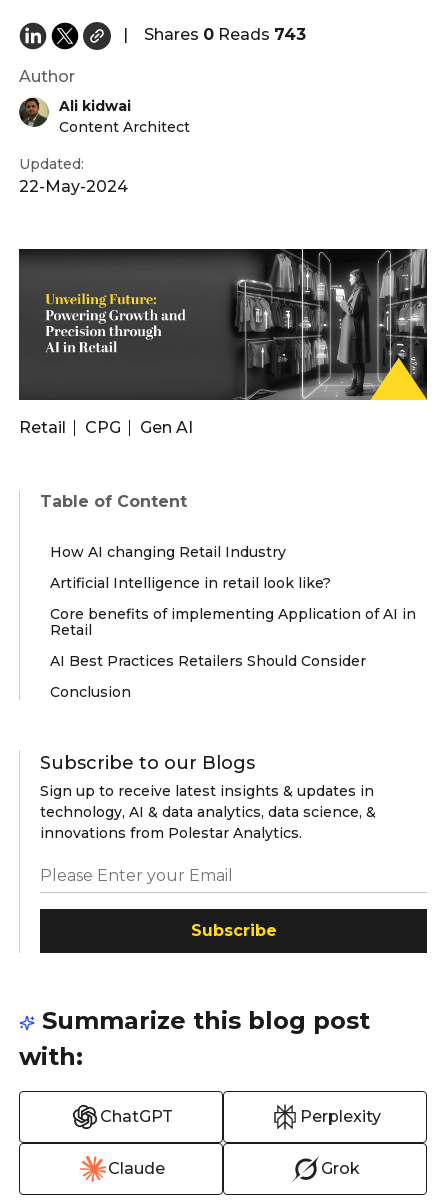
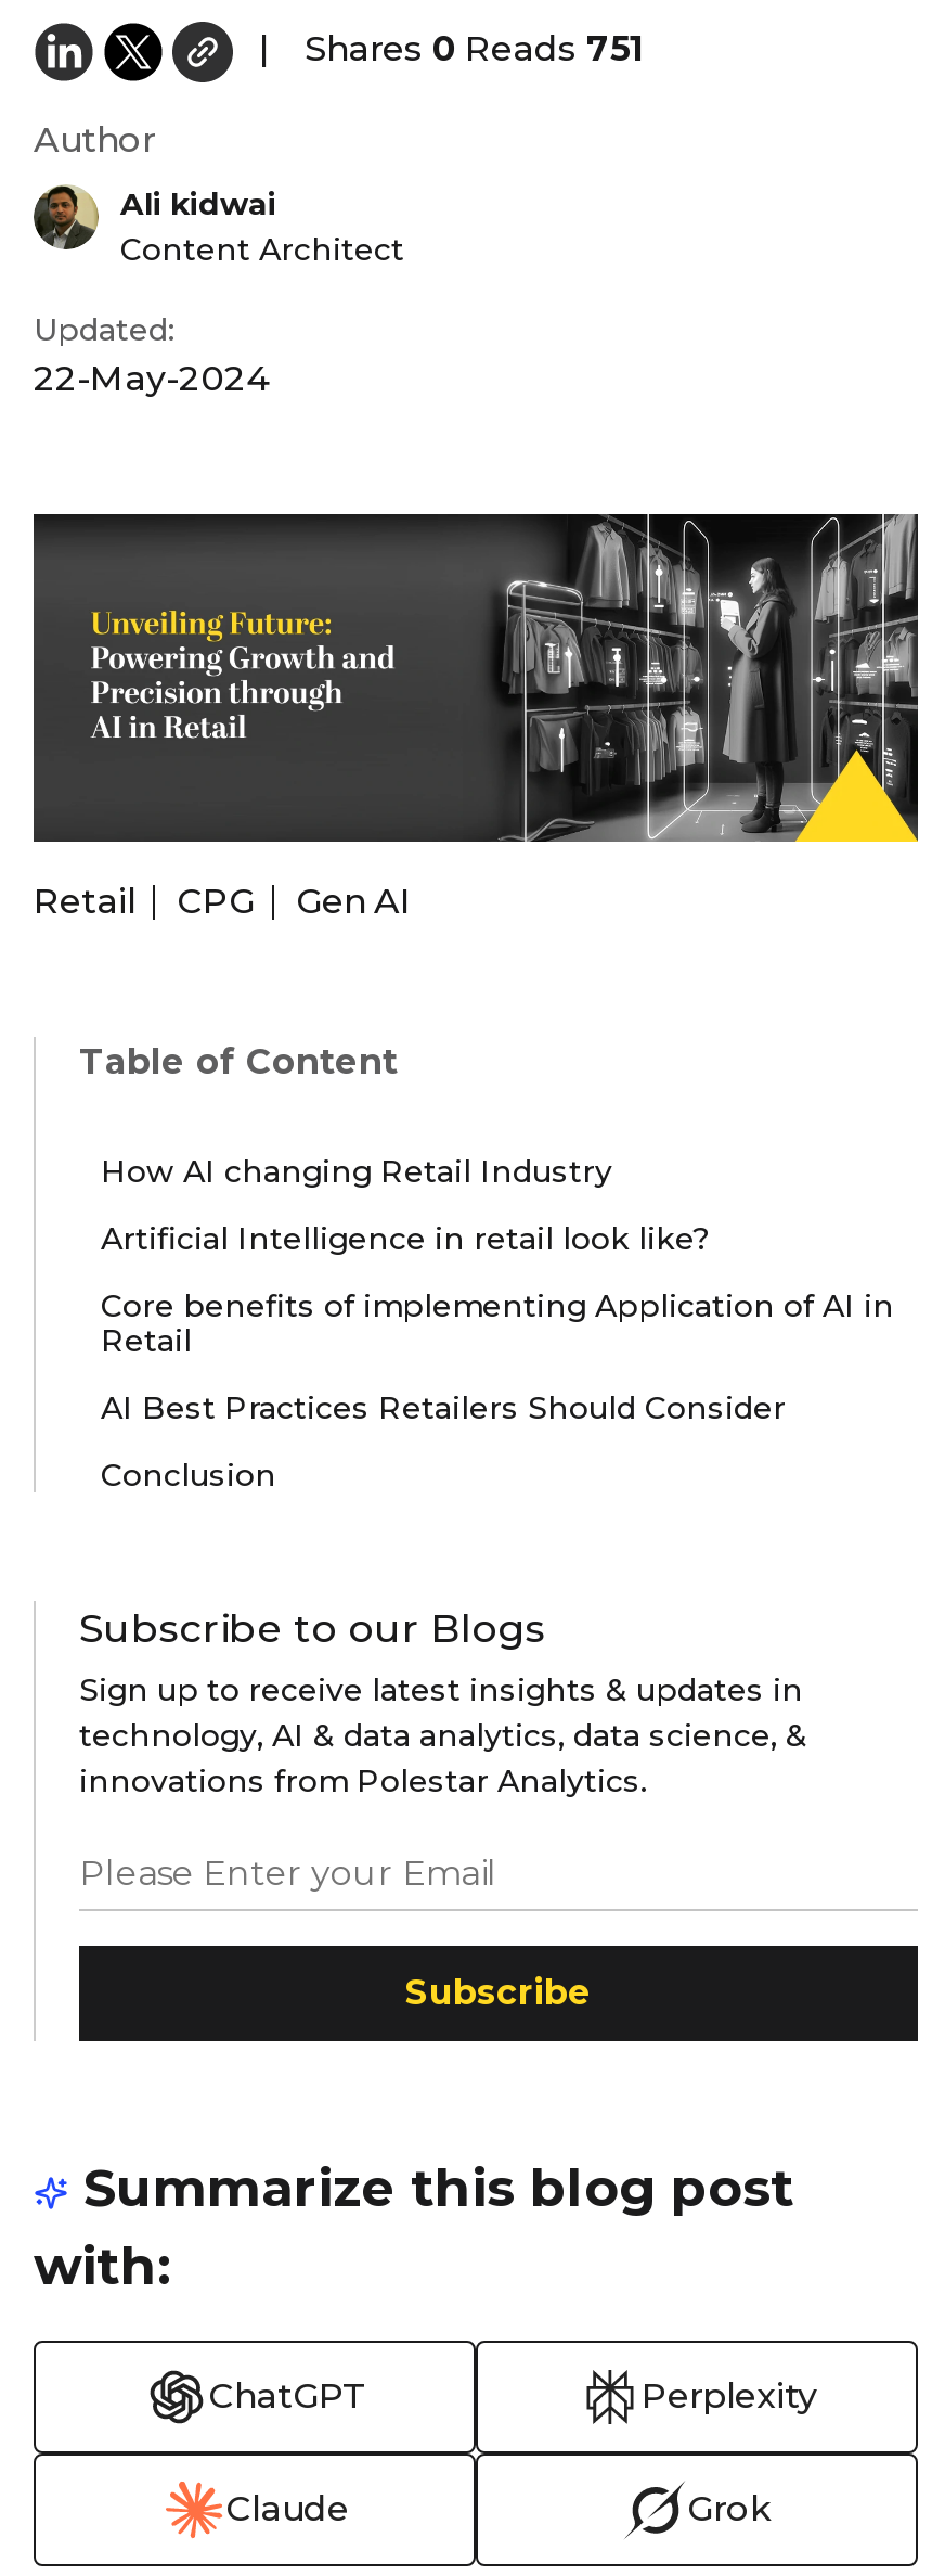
- Shares 0 Reads 743
+ Shares 0 Reads 751
